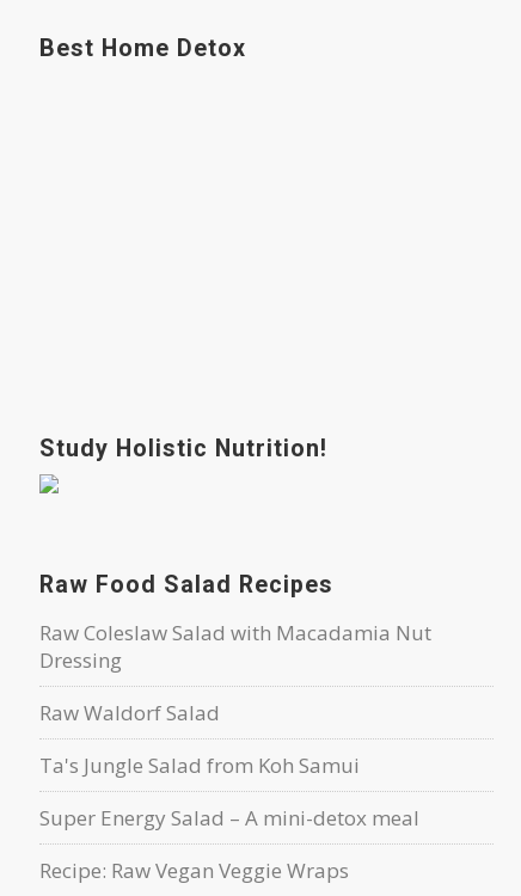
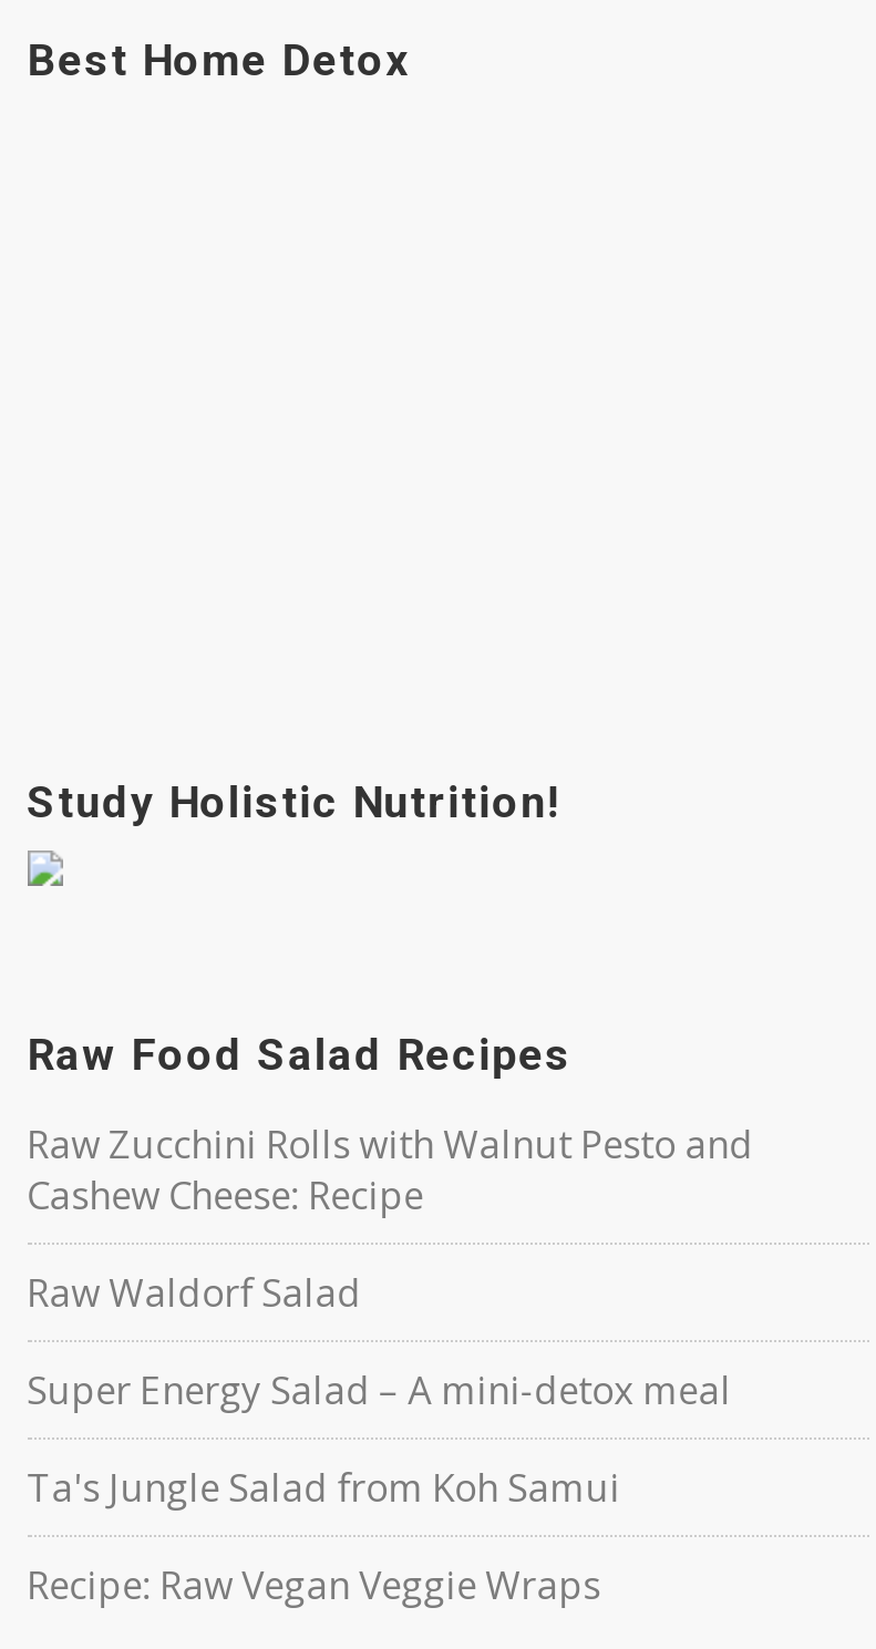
- Raw Coleslaw Salad with Macadamia Nut
- Dressing
+ Raw Zucchini Rolls with Walnut Pesto and
+ Cashew Cheese: Recipe

moved down: Ta's Jungle Salad from Koh Samui

moved up: Super Energy Salad – A mini-detox meal
